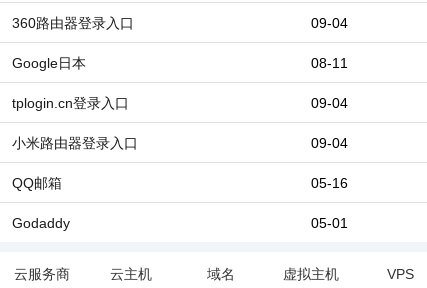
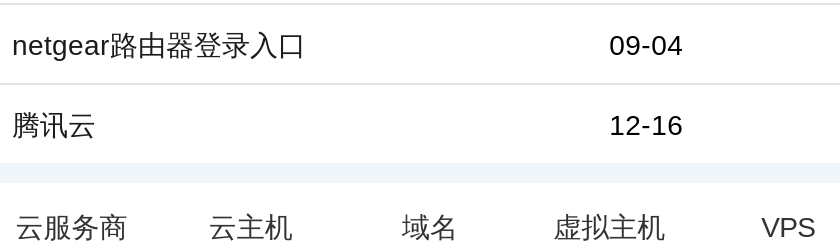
- 360路由器登录入口
- 08-11
- Google日本
- 09-04
- tplogin.cn登录入口
- 09-04
- 小米路由器登录入口
- 05-16
- QQ邮箱
- 05-01
- Godaddy
+ netgear路由器登录入口
+ 12-16
+ 腾讯云
